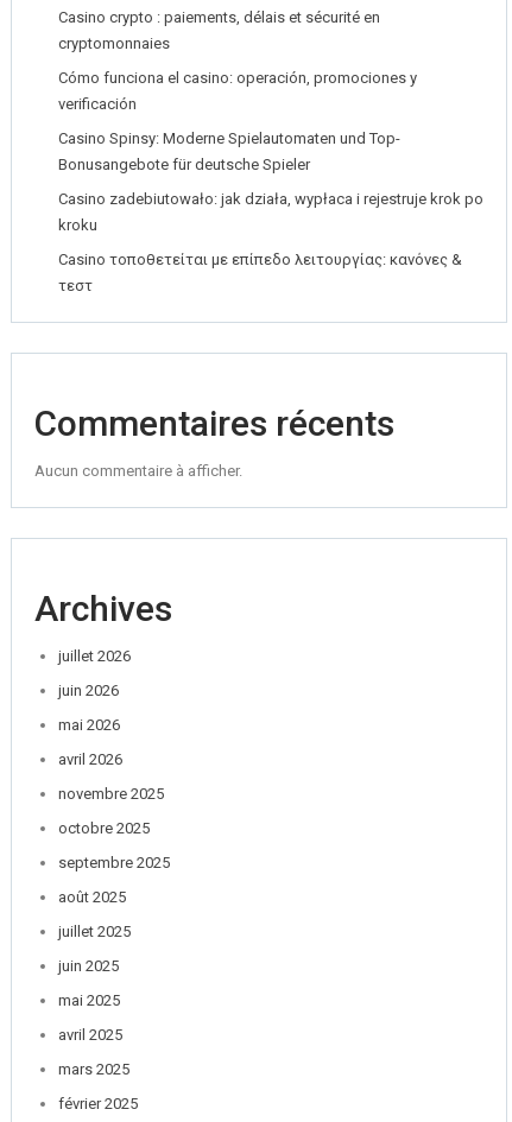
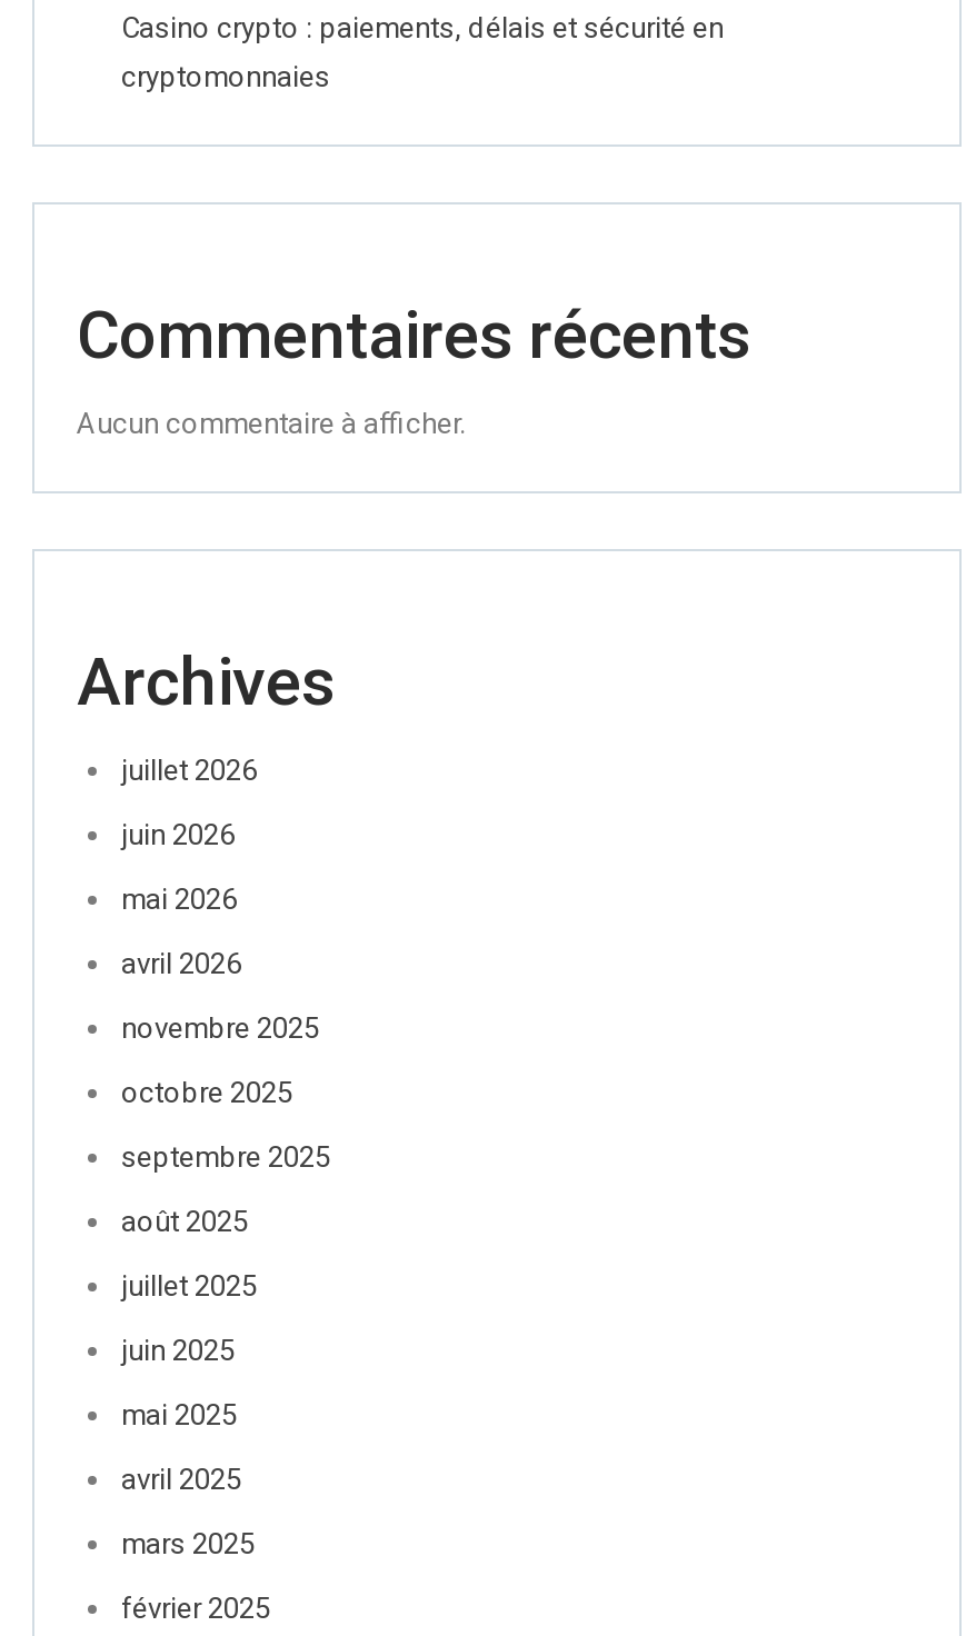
- Cómo funciona el casino: operación, promociones y
- verificación
- Casino Spinsy: Moderne Spielautomaten und Top-
- Bonusangebote für deutsche Spieler
- Casino zadebiutowało: jak działa, wypłaca i rejestruje krok po
- kroku
- Casino τοποθετείται με επίπεδο λειτουργίας: κανόνες &
- τεστ
